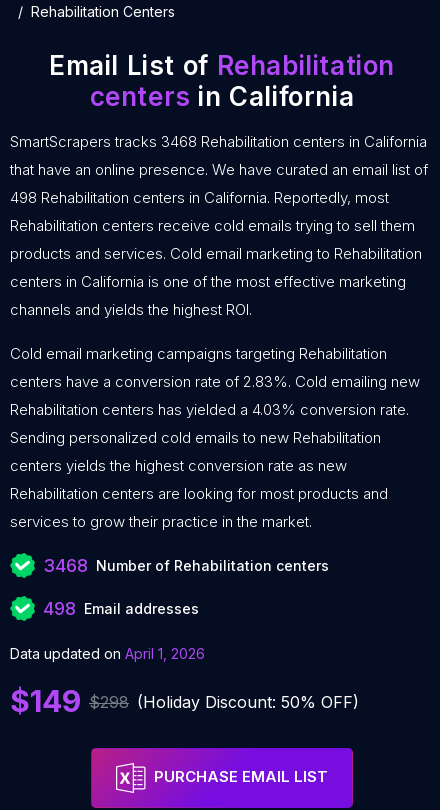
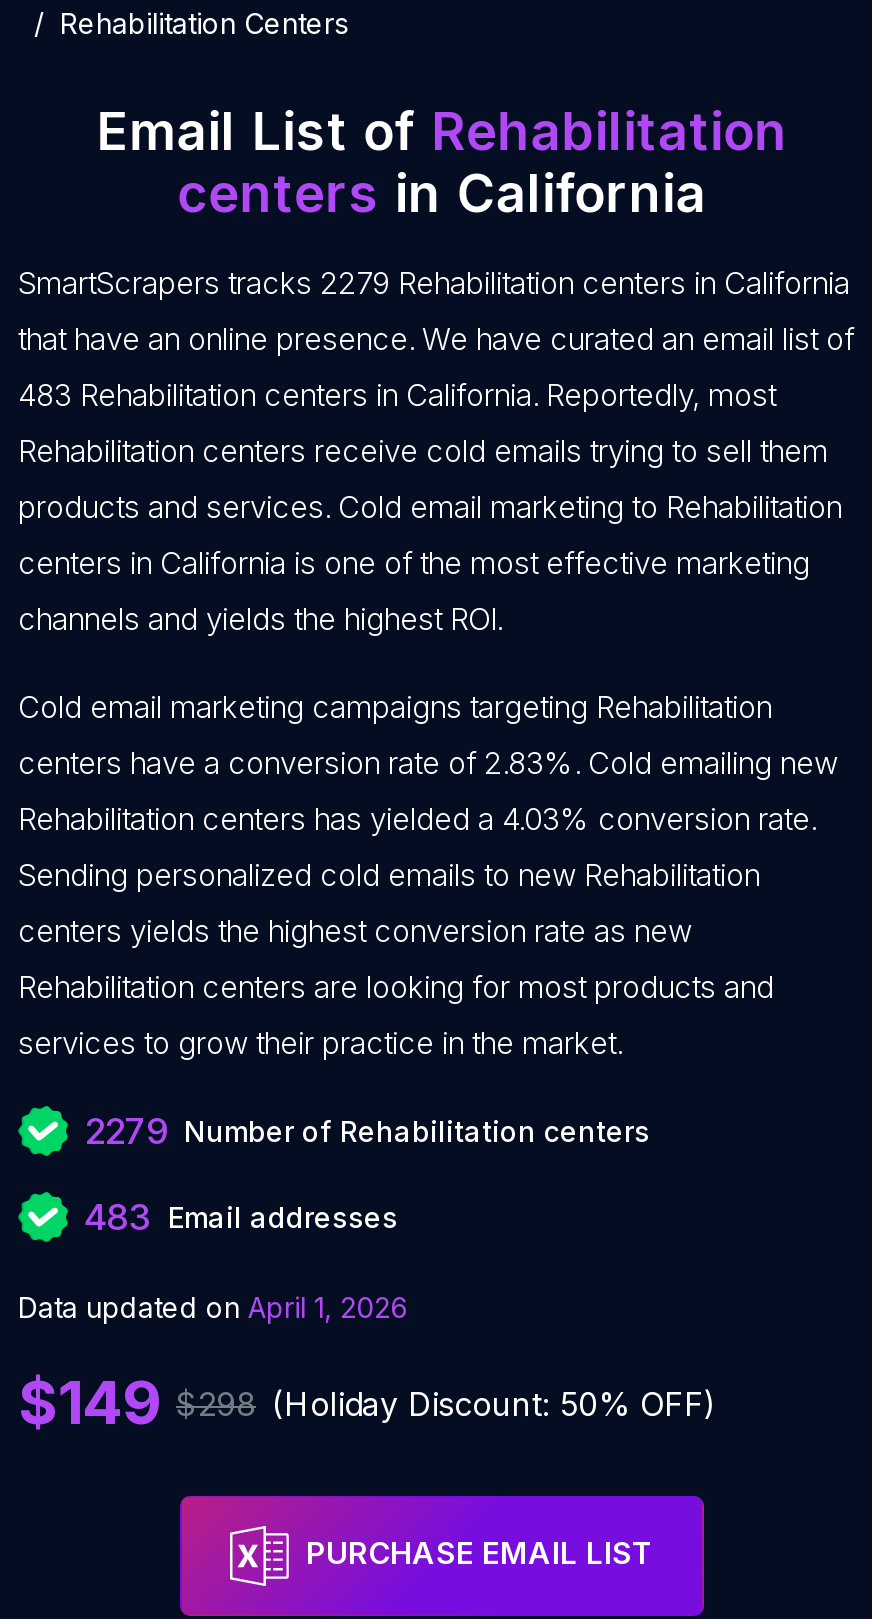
- SmartScrapers tracks 3468 Rehabilitation centers in California
+ SmartScrapers tracks 2279 Rehabilitation centers in California

- 498 Rehabilitation centers in California. Reportedly, most
+ 483 Rehabilitation centers in California. Reportedly, most

- 3468 Number of Rehabilitation centers
+ 2279 Number of Rehabilitation centers

- 498 Email addresses
+ 483 Email addresses
